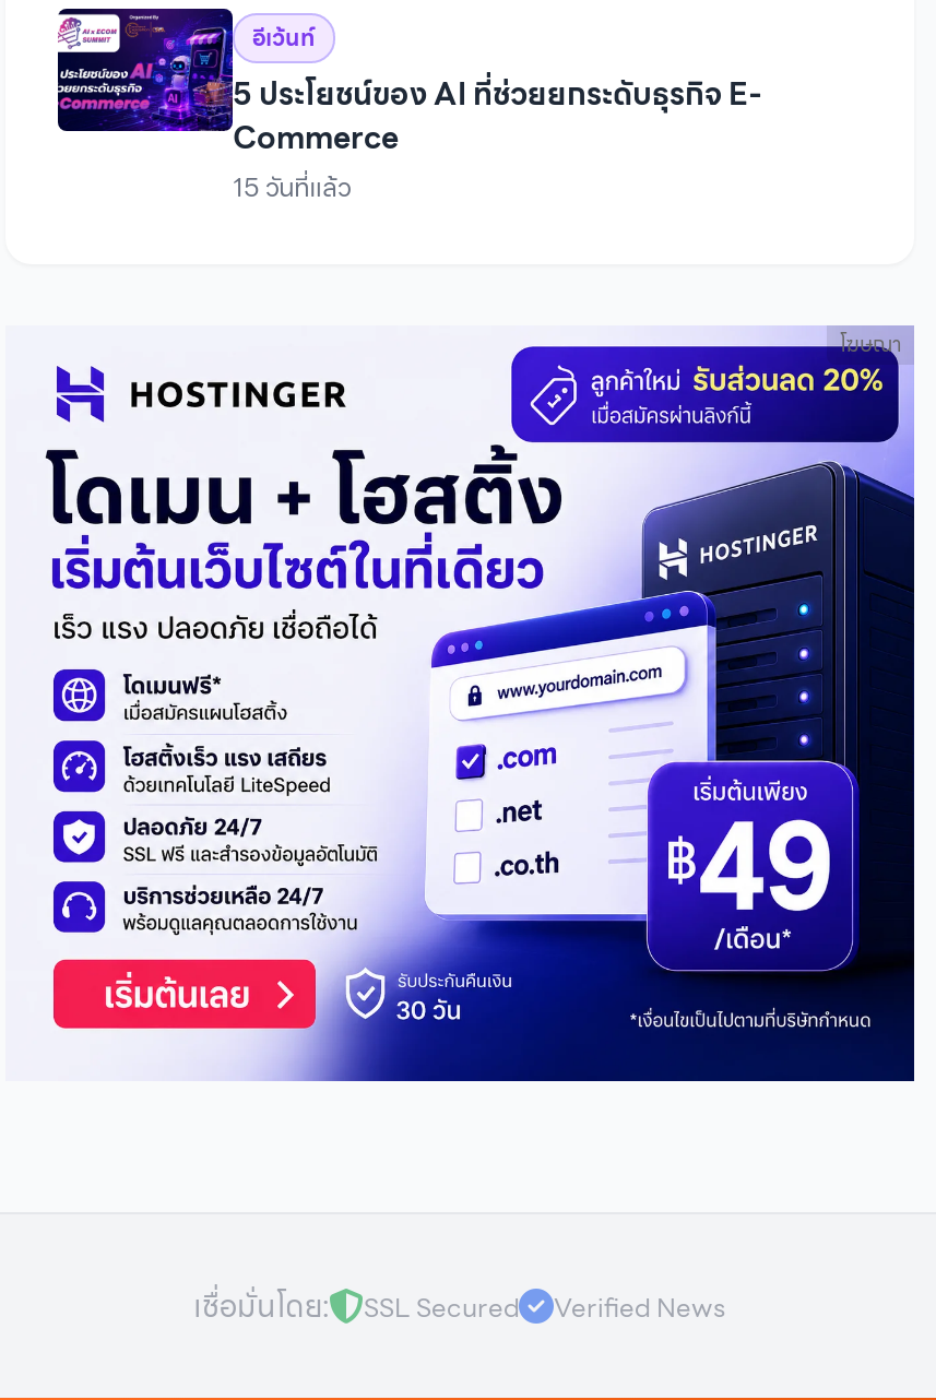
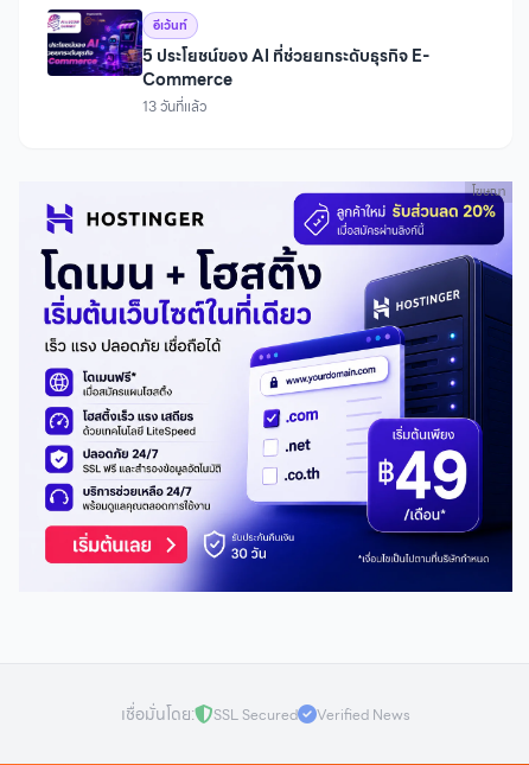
- 15 วันที่แล้ว
+ 13 วันที่แล้ว
